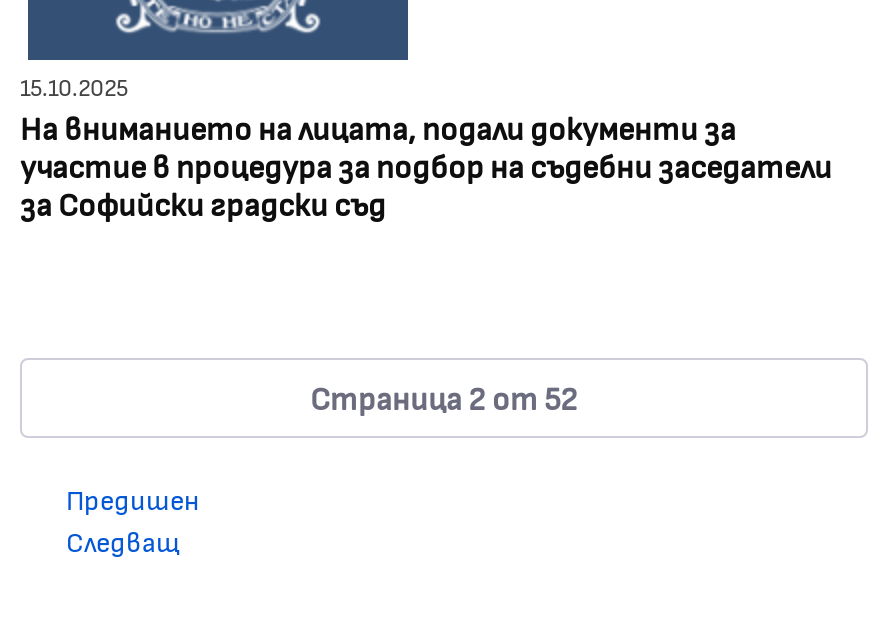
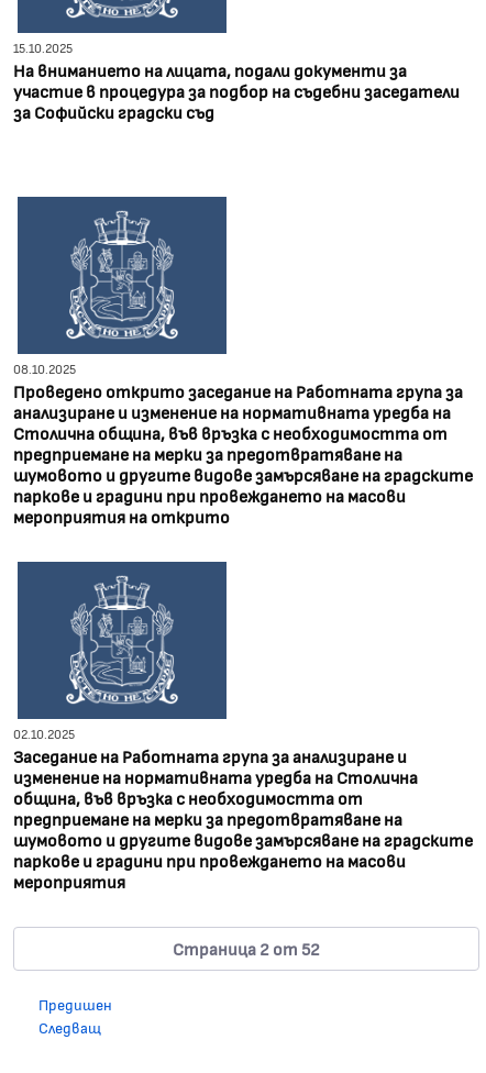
+ [image]
+ 08.10.2025
+ Проведено открито заседание на Работната група за
+ анализиране и изменение на нормативната уредба на
+ Столична община, във връзка с необходимостта от
+ предприемане на мерки за предотвратяване на
+ шумовото и другите видове замърсяване на градските
+ паркове и градини при провеждането на масови
+ мероприятия на открито

+ [image]
+ 02.10.2025
+ Заседание на Работната група за анализиране и
+ изменение на нормативната уредба на Столична
+ община, във връзка с необходимостта от
+ предприемане на мерки за предотвратяване на
+ шумовото и другите видове замърсяване на градските
+ паркове и градини при провеждането на масови
+ мероприятия
